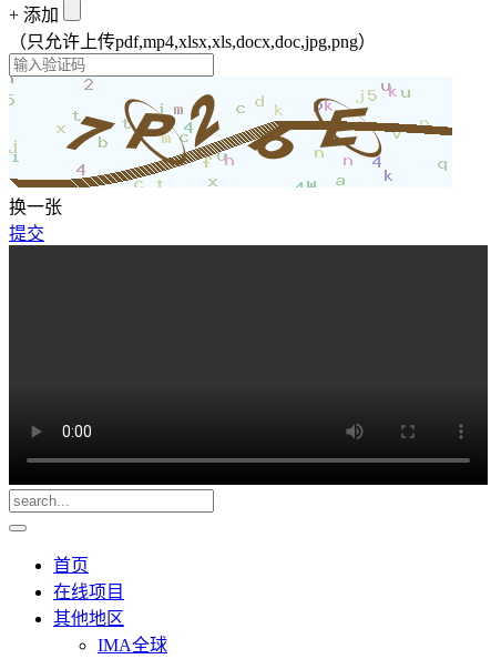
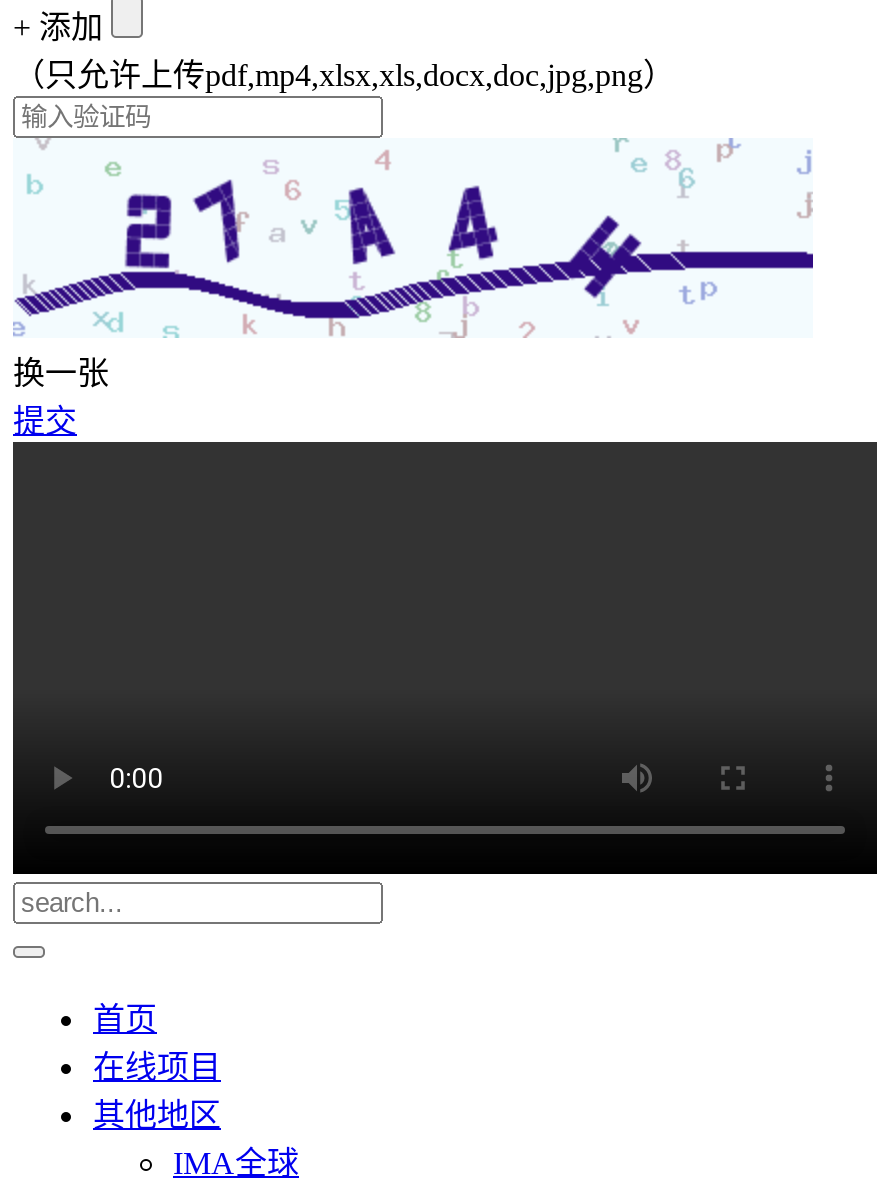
- [image]
+ [image]
